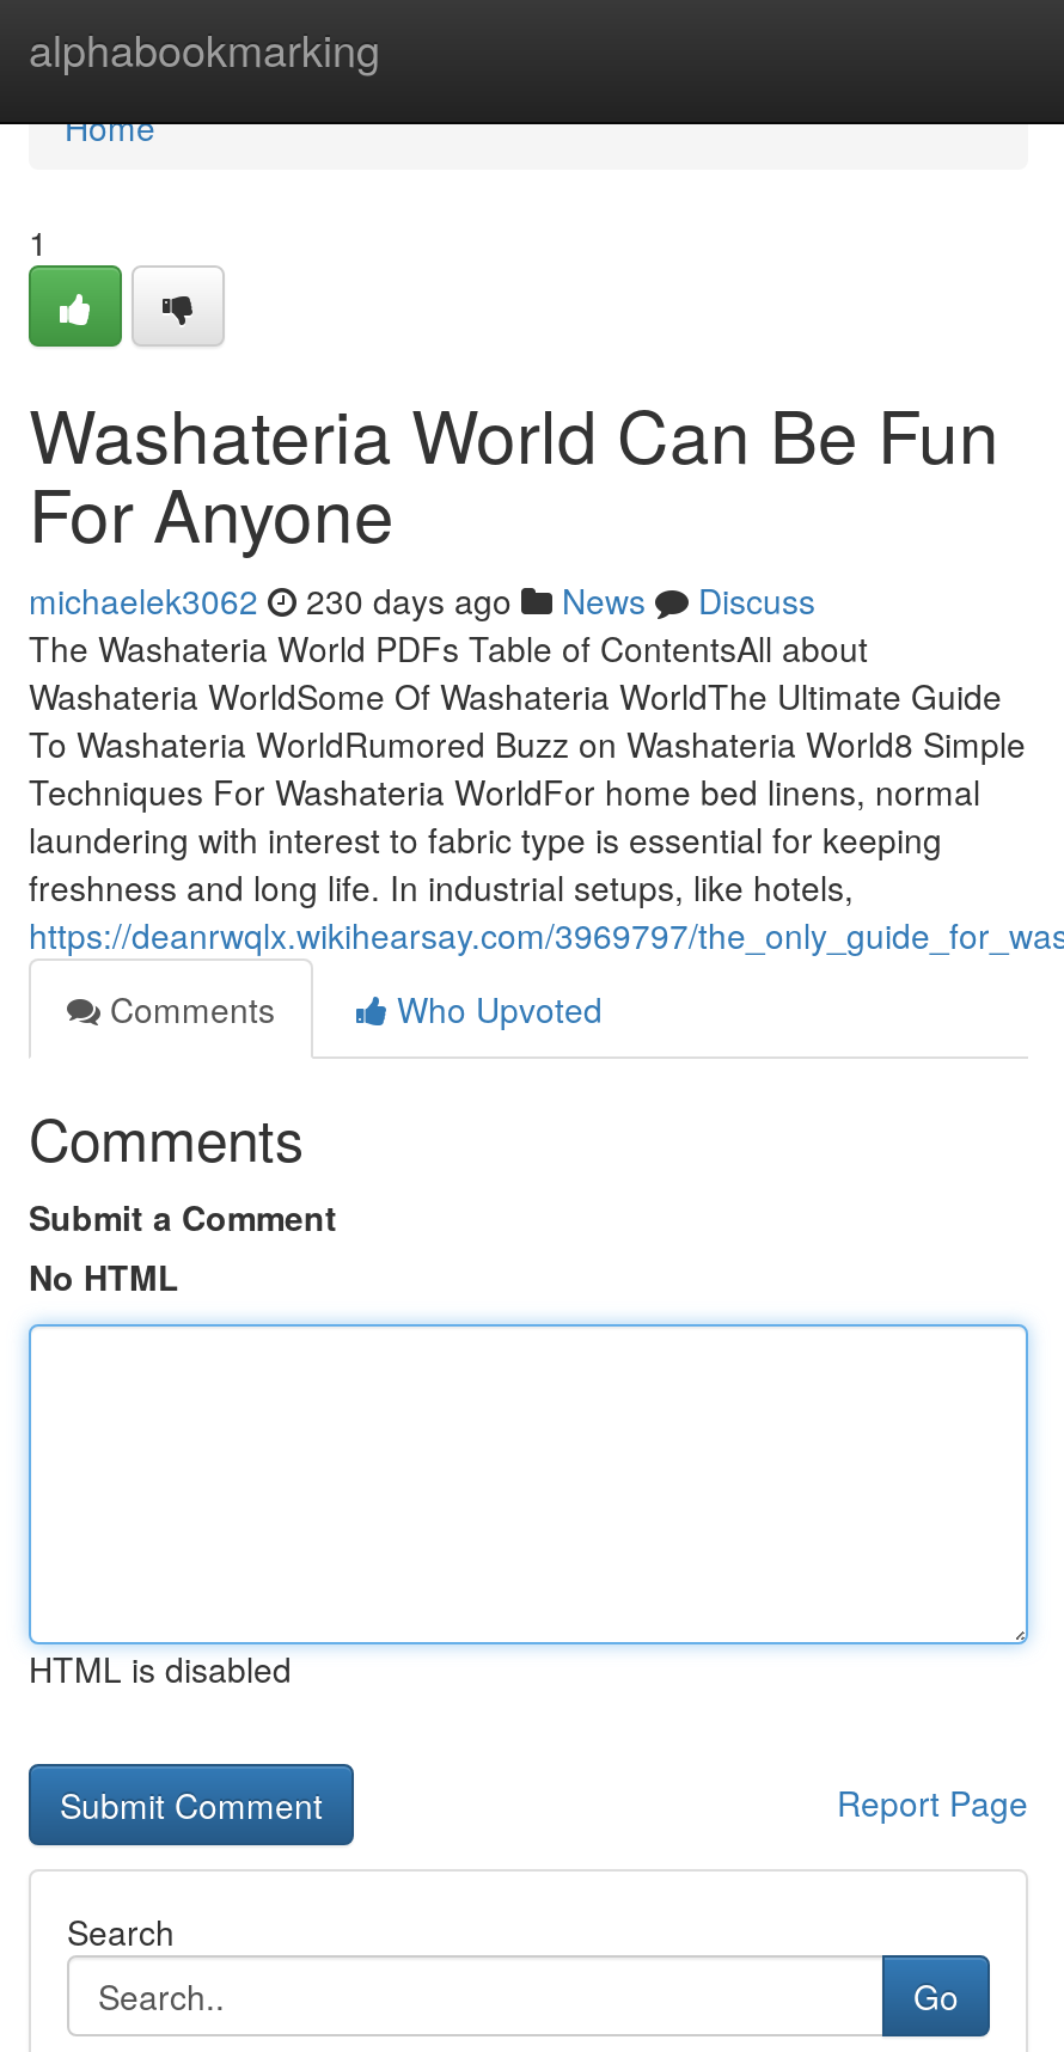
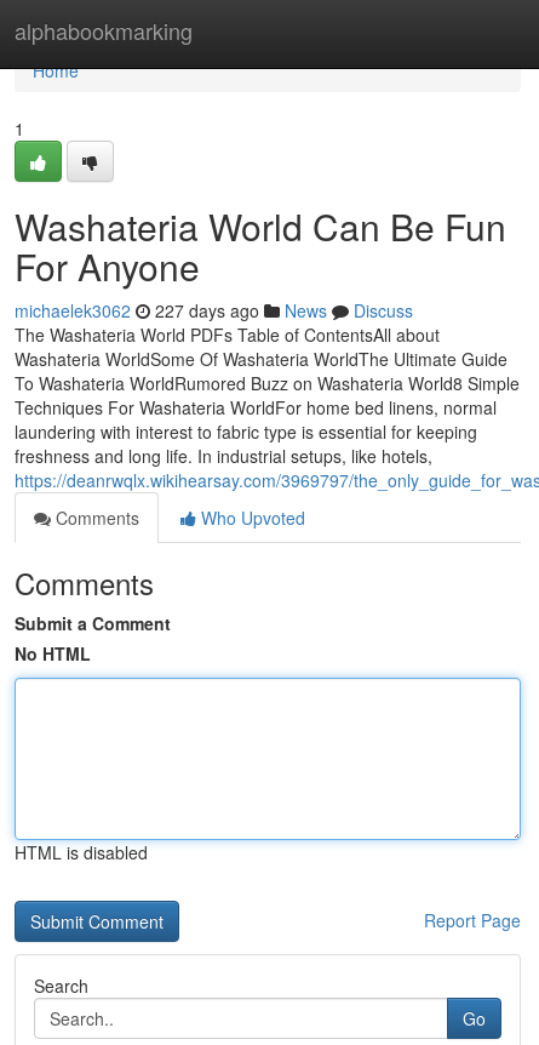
- michaelek3062 230 days ago News Discuss
+ michaelek3062 227 days ago News Discuss
